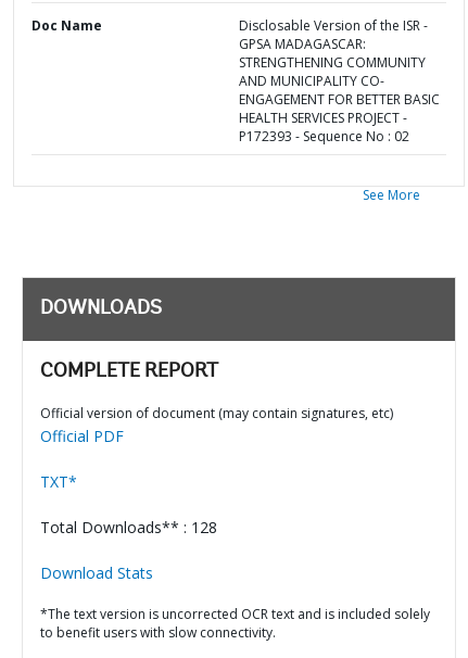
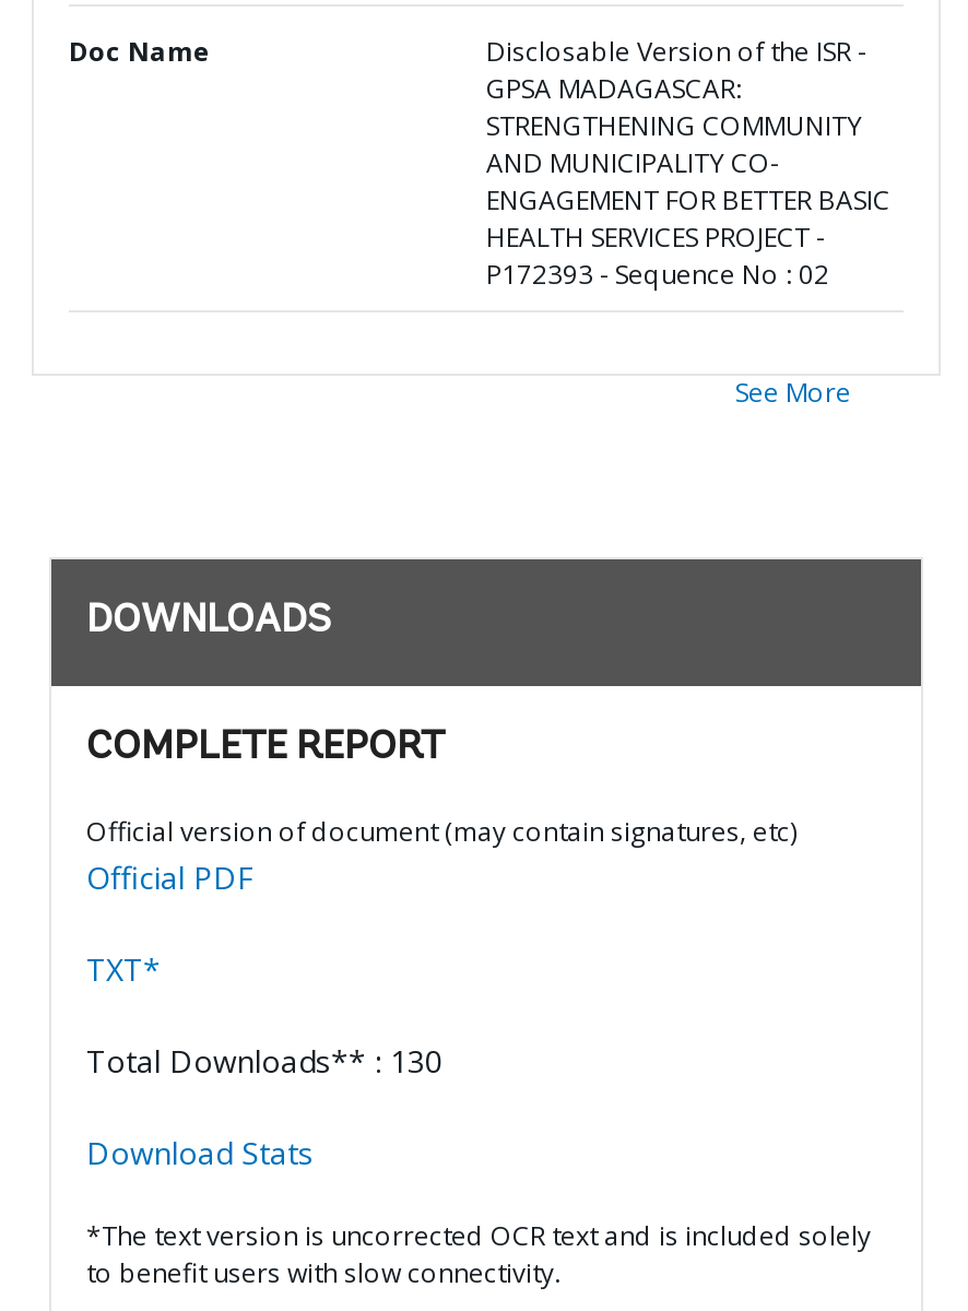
- Total Downloads** : 128
+ Total Downloads** : 130
